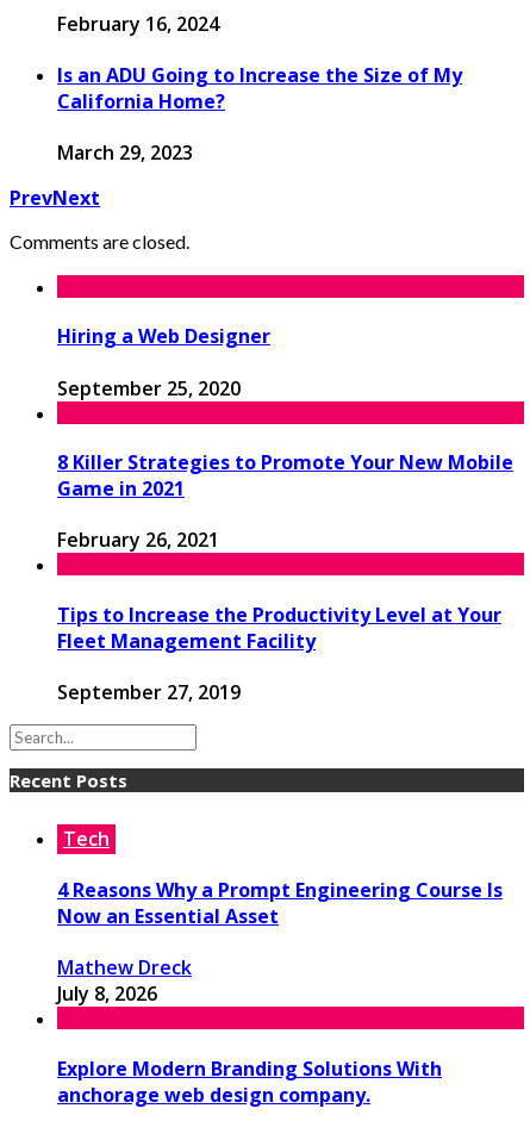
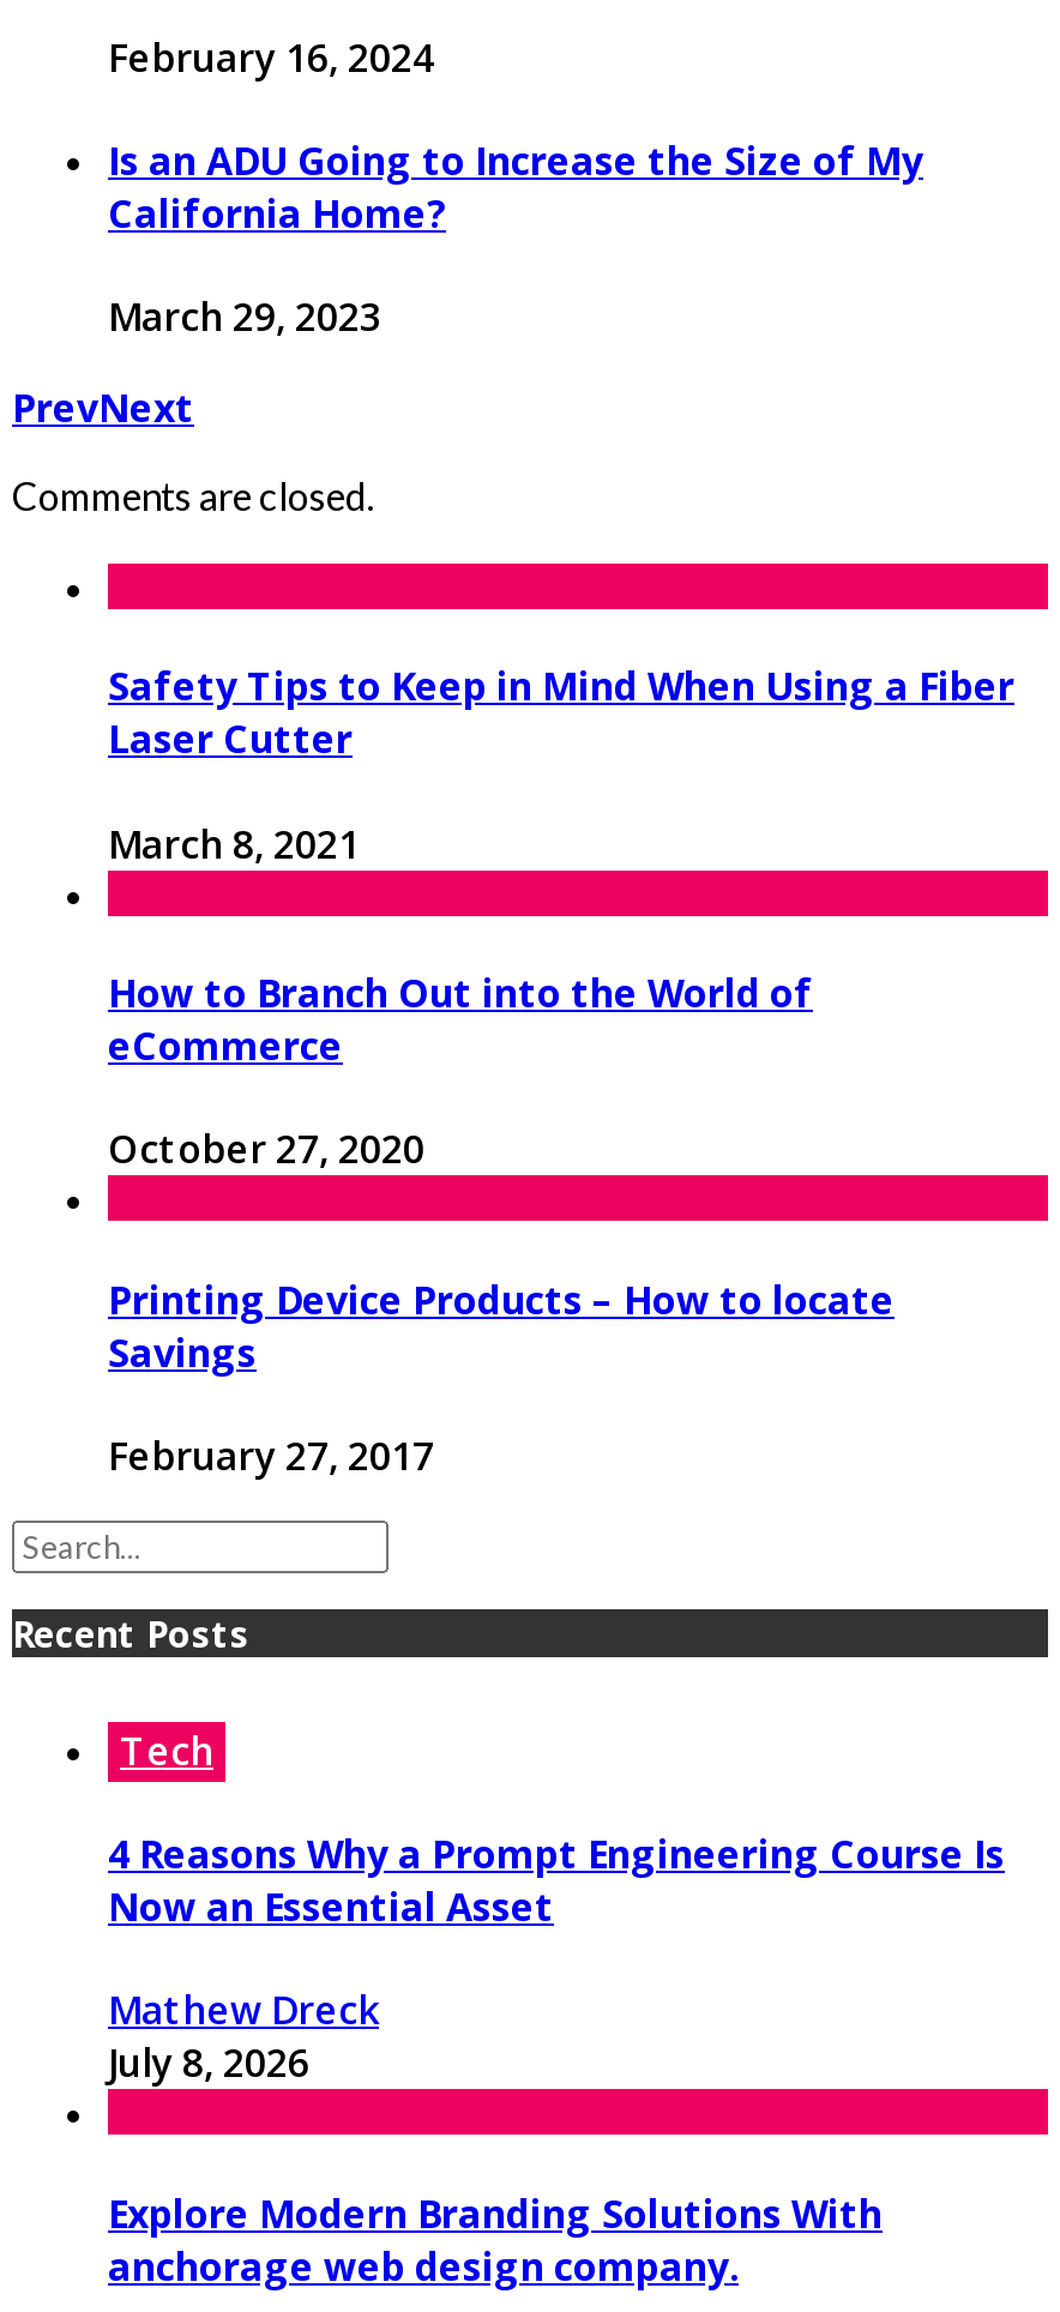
- Hiring a Web Designer
+ Safety Tips to Keep in Mind When Using a Fiber
+ Laser Cutter

- September 25, 2020
+ March 8, 2021

- 8 Killer Strategies to Promote Your New Mobile
- Game in 2021
+ How to Branch Out into the World of
+ eCommerce

- February 26, 2021
+ October 27, 2020

- Tips to Increase the Productivity Level at Your
- Fleet Management Facility
+ Printing Device Products – How to locate
+ Savings

- September 27, 2019
+ February 27, 2017
